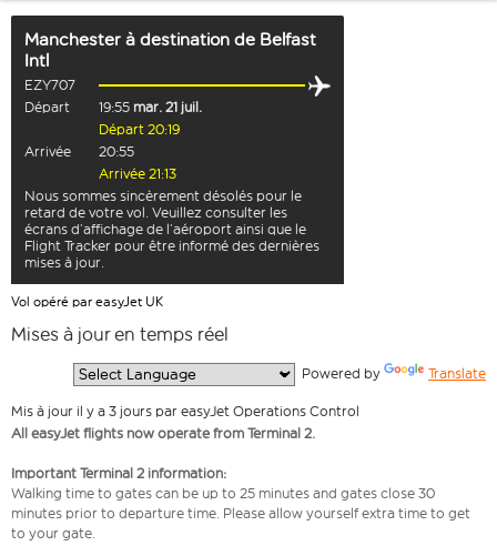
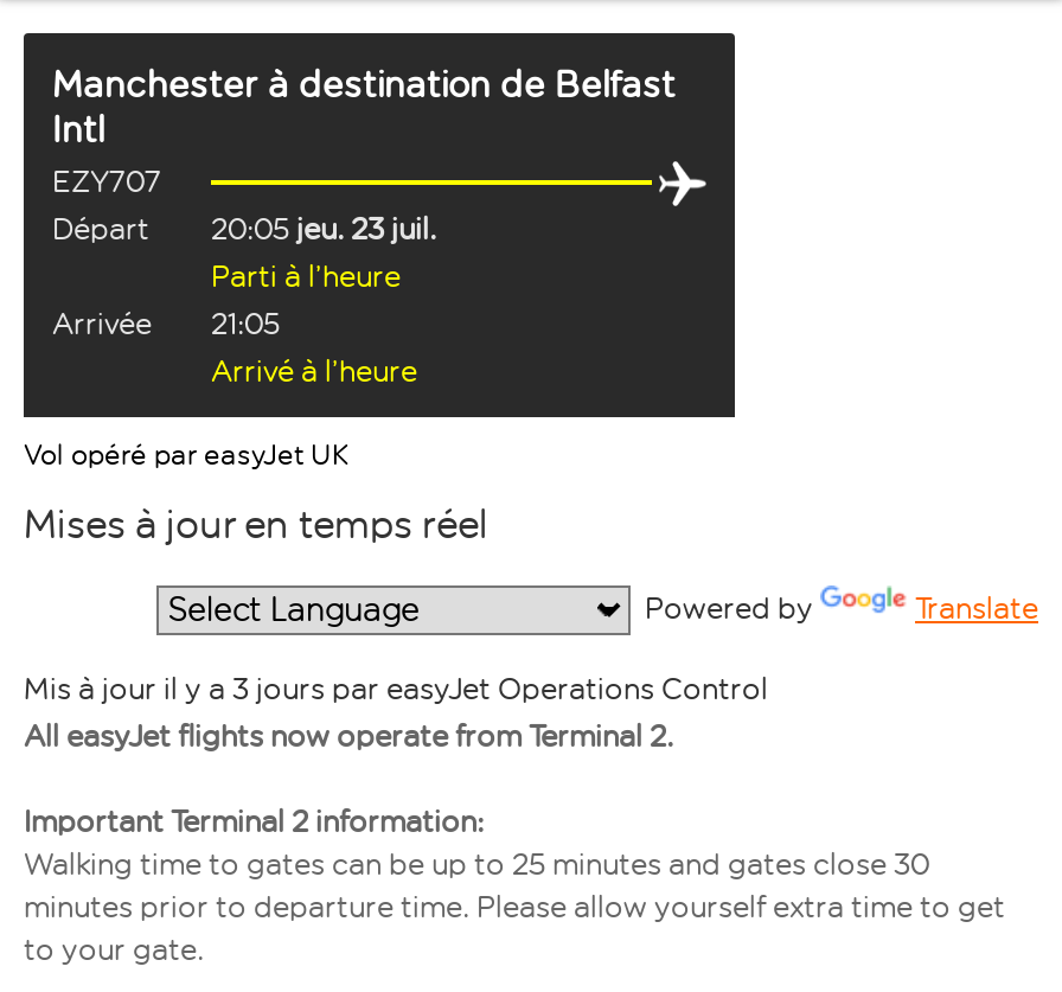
- 19:55 mar. 21 juil.
- Départ 20:19
+ 20:05 jeu. 23 juil.
+ Parti à l’heure

- 20:55
- Arrivée 21:13
- Nous sommes sincèrement désolés pour le
- retard de votre vol. Veuillez consulter les
- écrans d’affichage de l’aéroport ainsi que le
- Flight Tracker pour être informé des dernières
- mises à jour.
+ 21:05
+ Arrivé à l’heure
